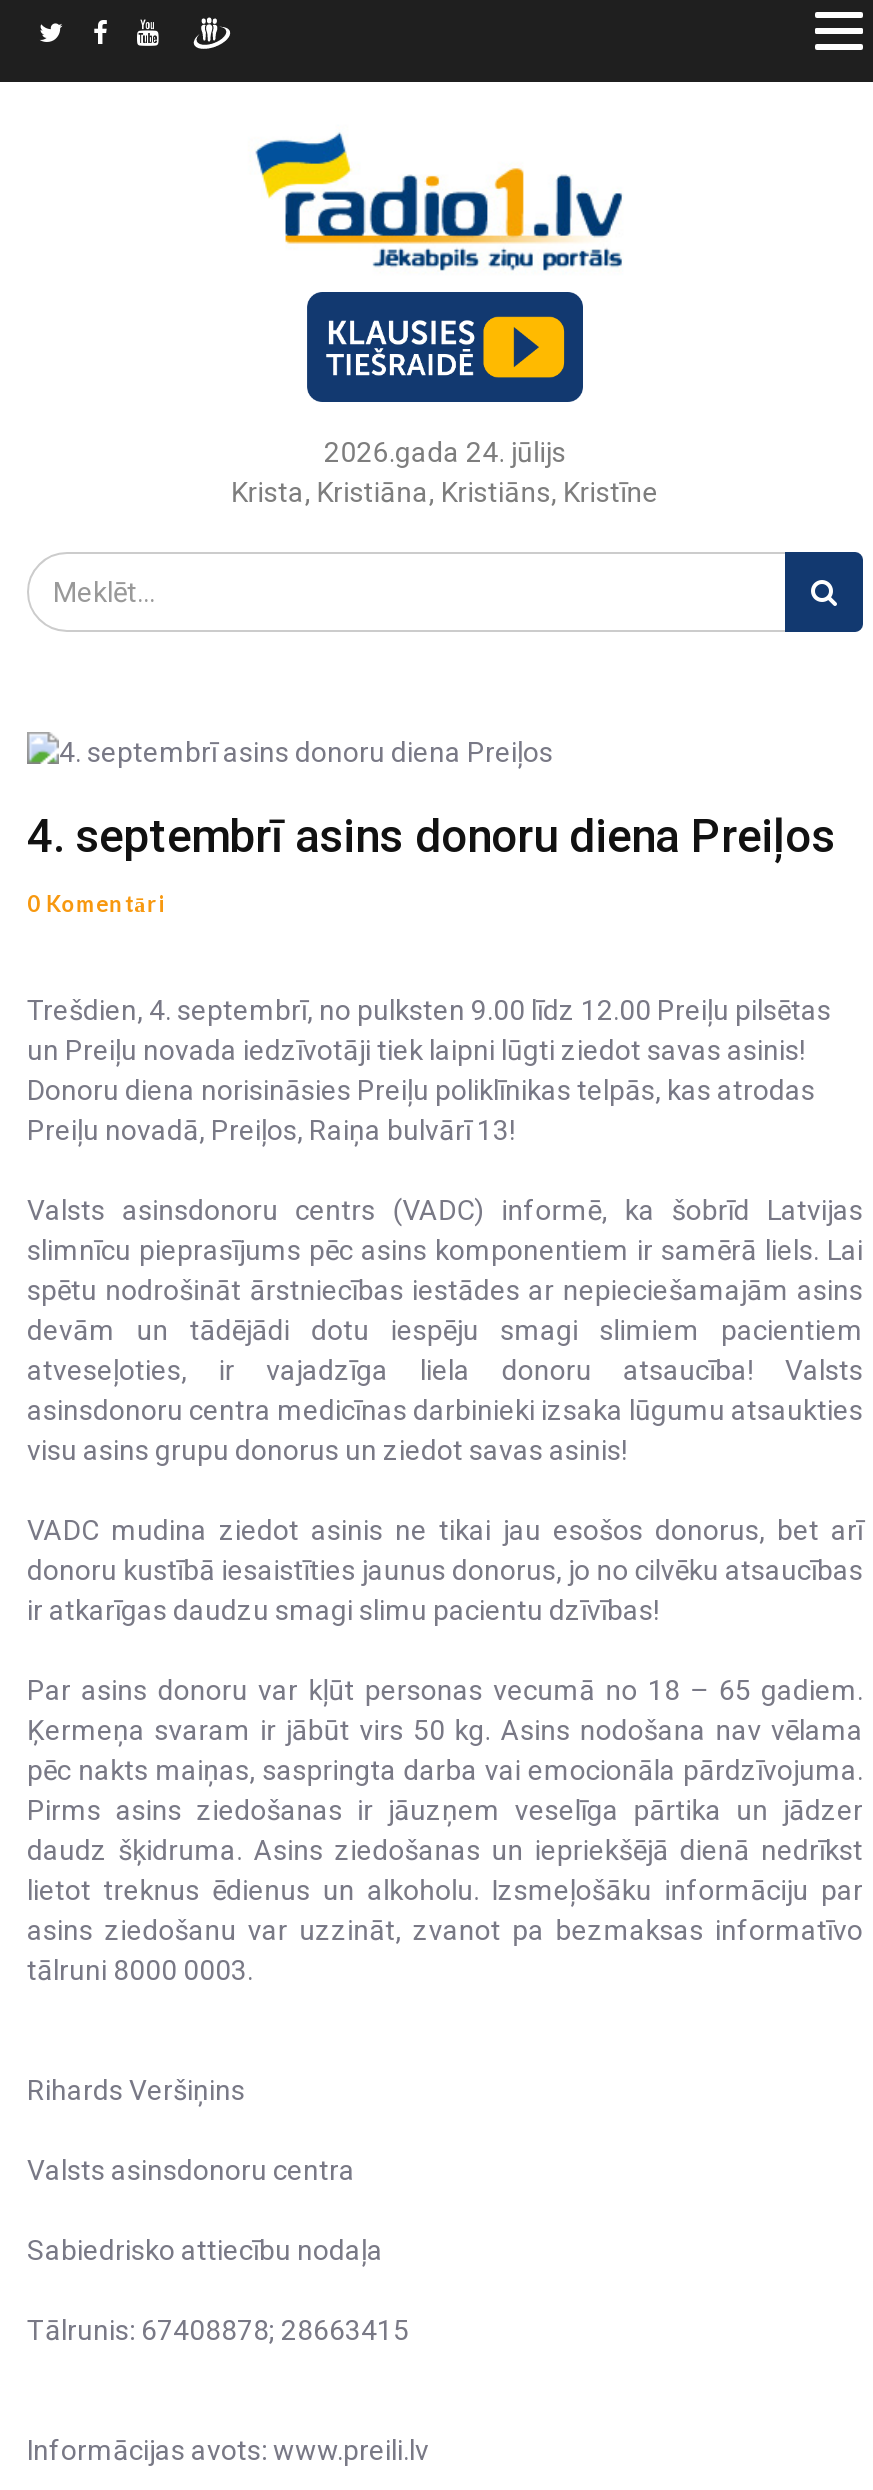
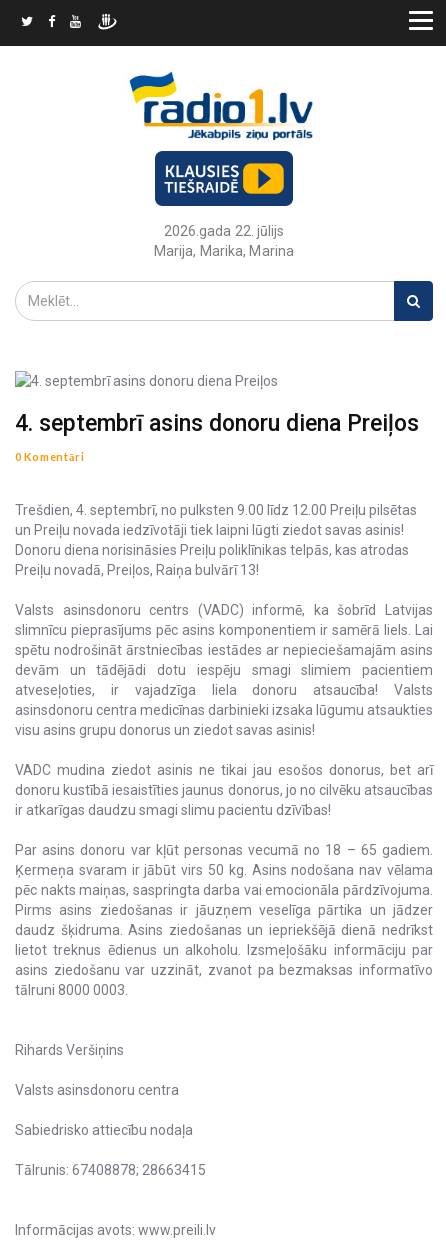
- 2026.gada 24. jūlijs
- Krista, Kristiāna, Kristiāns, Kristīne
+ 2026.gada 22. jūlijs
+ Marija, Marika, Marina
